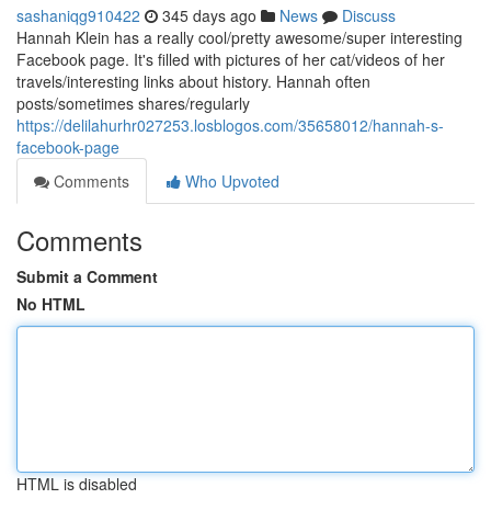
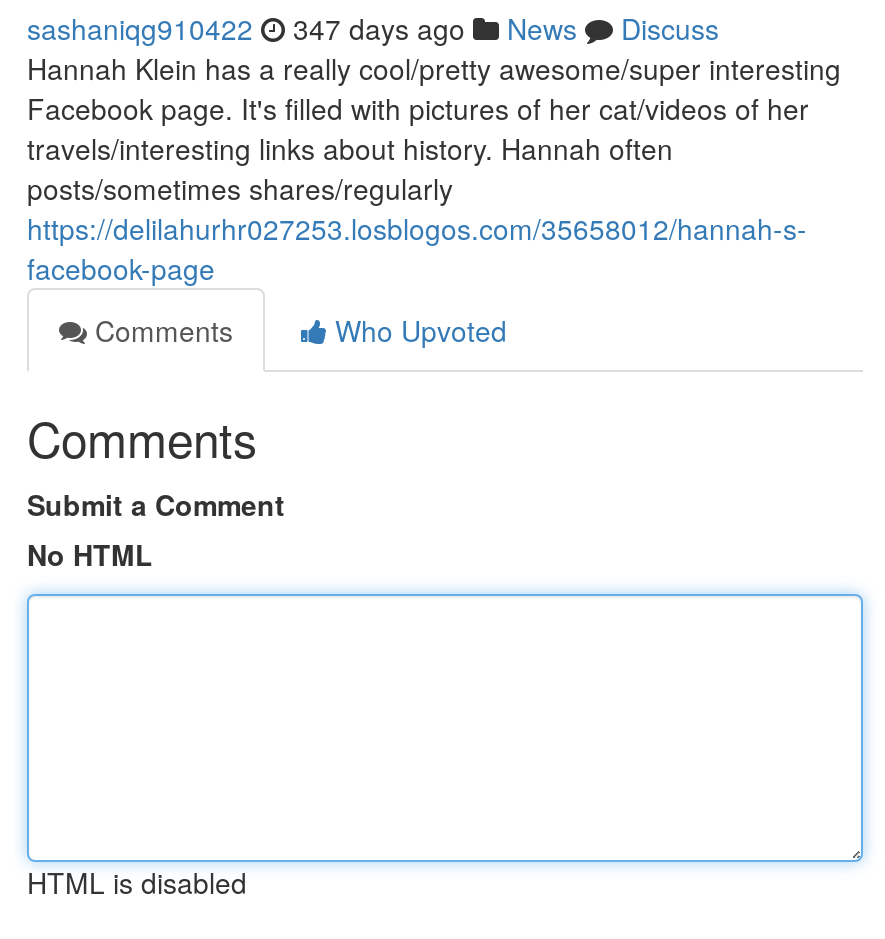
- sashaniqg910422 345 days ago News Discuss
+ sashaniqg910422 347 days ago News Discuss
